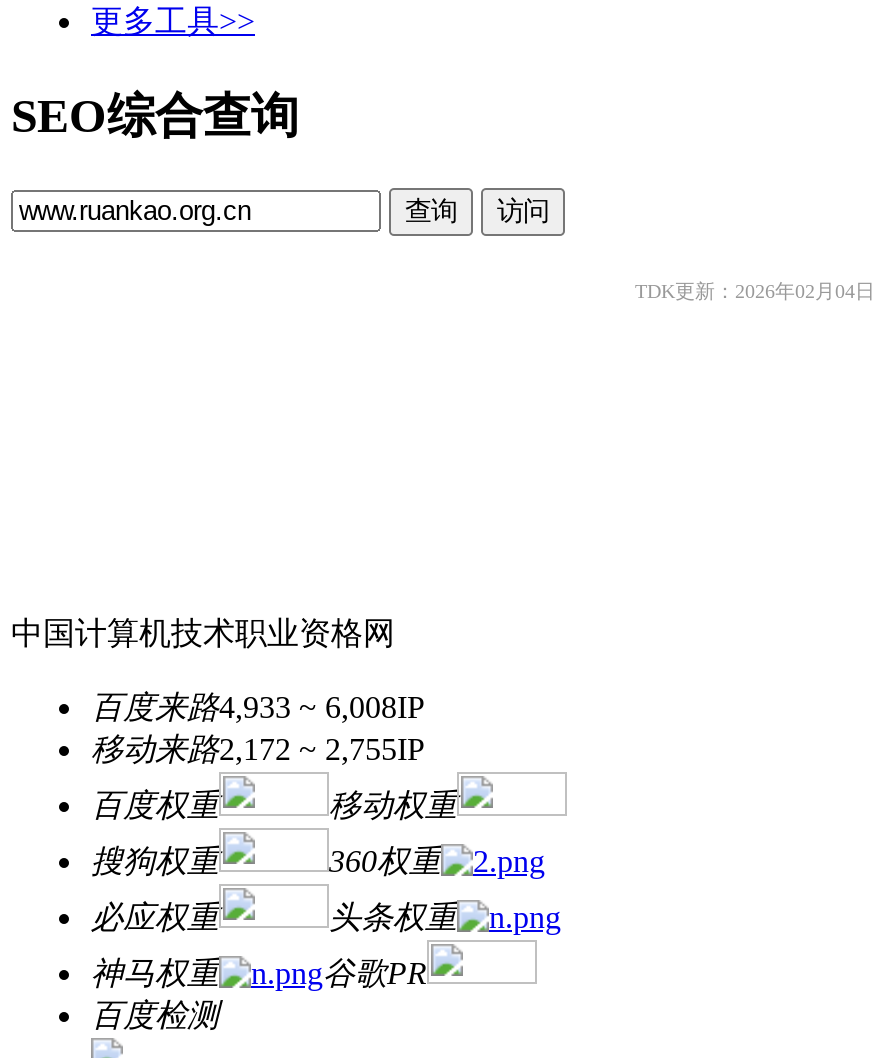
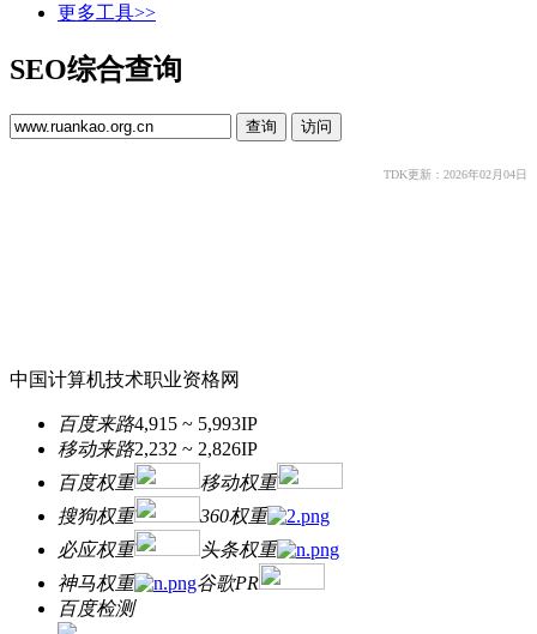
- 百度来路4,933 ~ 6,008IP
+ 百度来路4,915 ~ 5,993IP

- 移动来路2,172 ~ 2,755IP
+ 移动来路2,232 ~ 2,826IP
